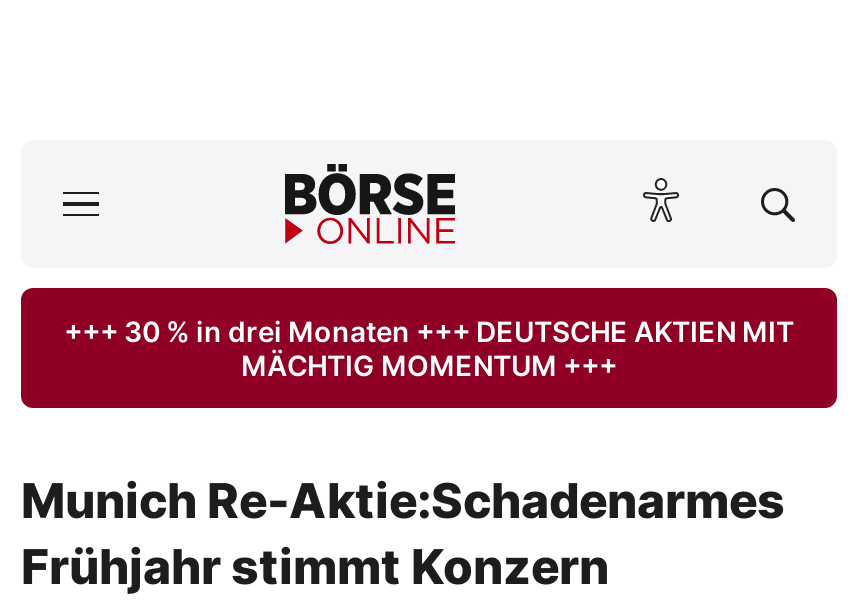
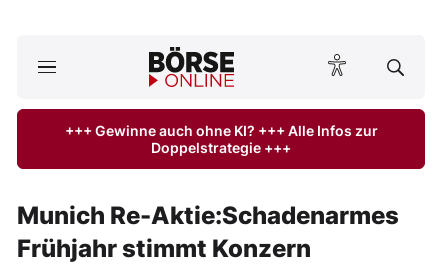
- +++ 30 % in drei Monaten +++ DEUTSCHE AKTIEN MIT
- MÄCHTIG MOMENTUM +++
+ +++ Gewinne auch ohne KI? +++ Alle Infos zur
+ Doppelstrategie +++
